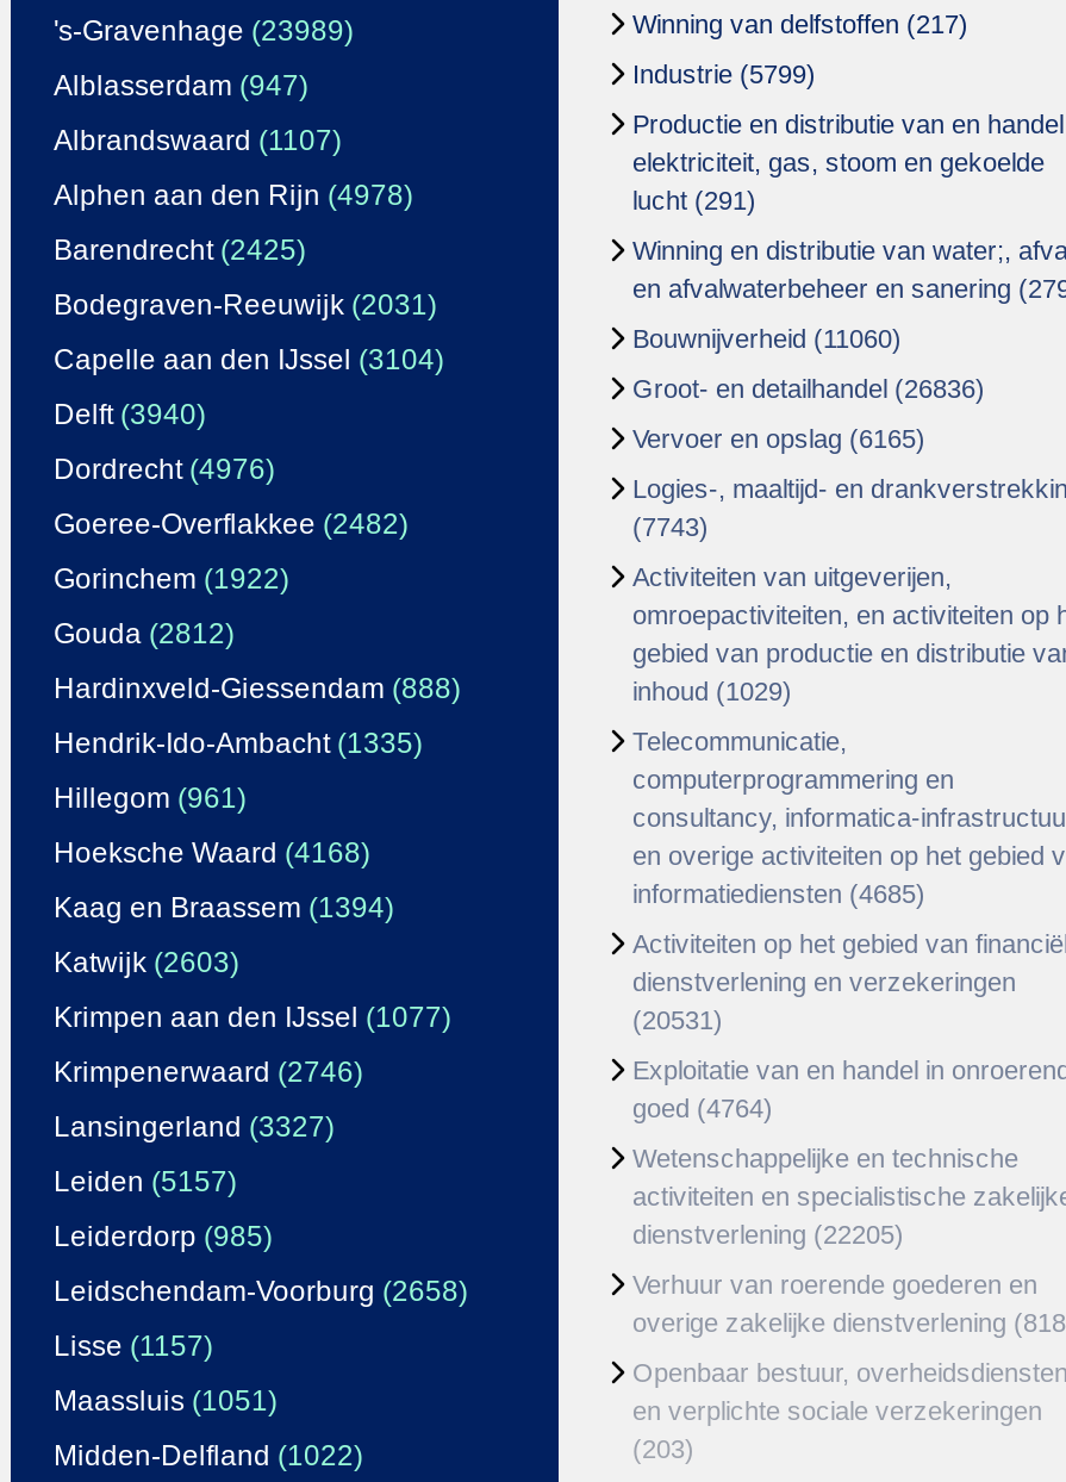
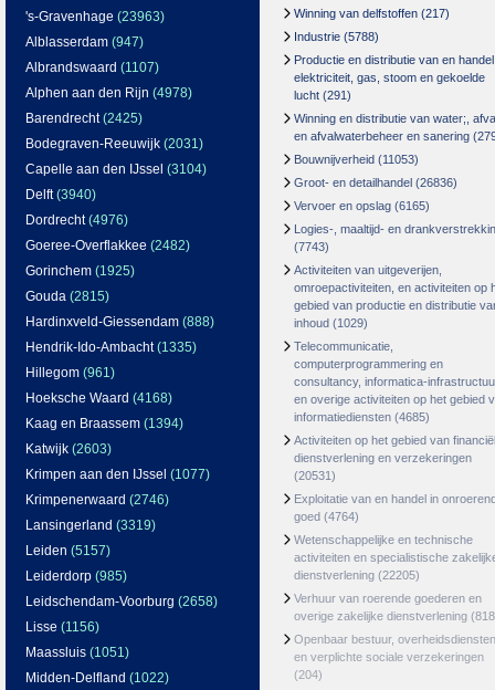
- 's-Gravenhage (23989)
+ 's-Gravenhage (23963)

- Industrie (5799)
+ Industrie (5788)

- Bouwnijverheid (11060)
+ Bouwnijverheid (11053)

- Gorinchem (1922)
+ Gorinchem (1925)

- Gouda (2812)
+ Gouda (2815)

- Lansingerland (3327)
+ Lansingerland (3319)

- Lisse (1157)
+ Lisse (1156)

- (203)
+ (204)
